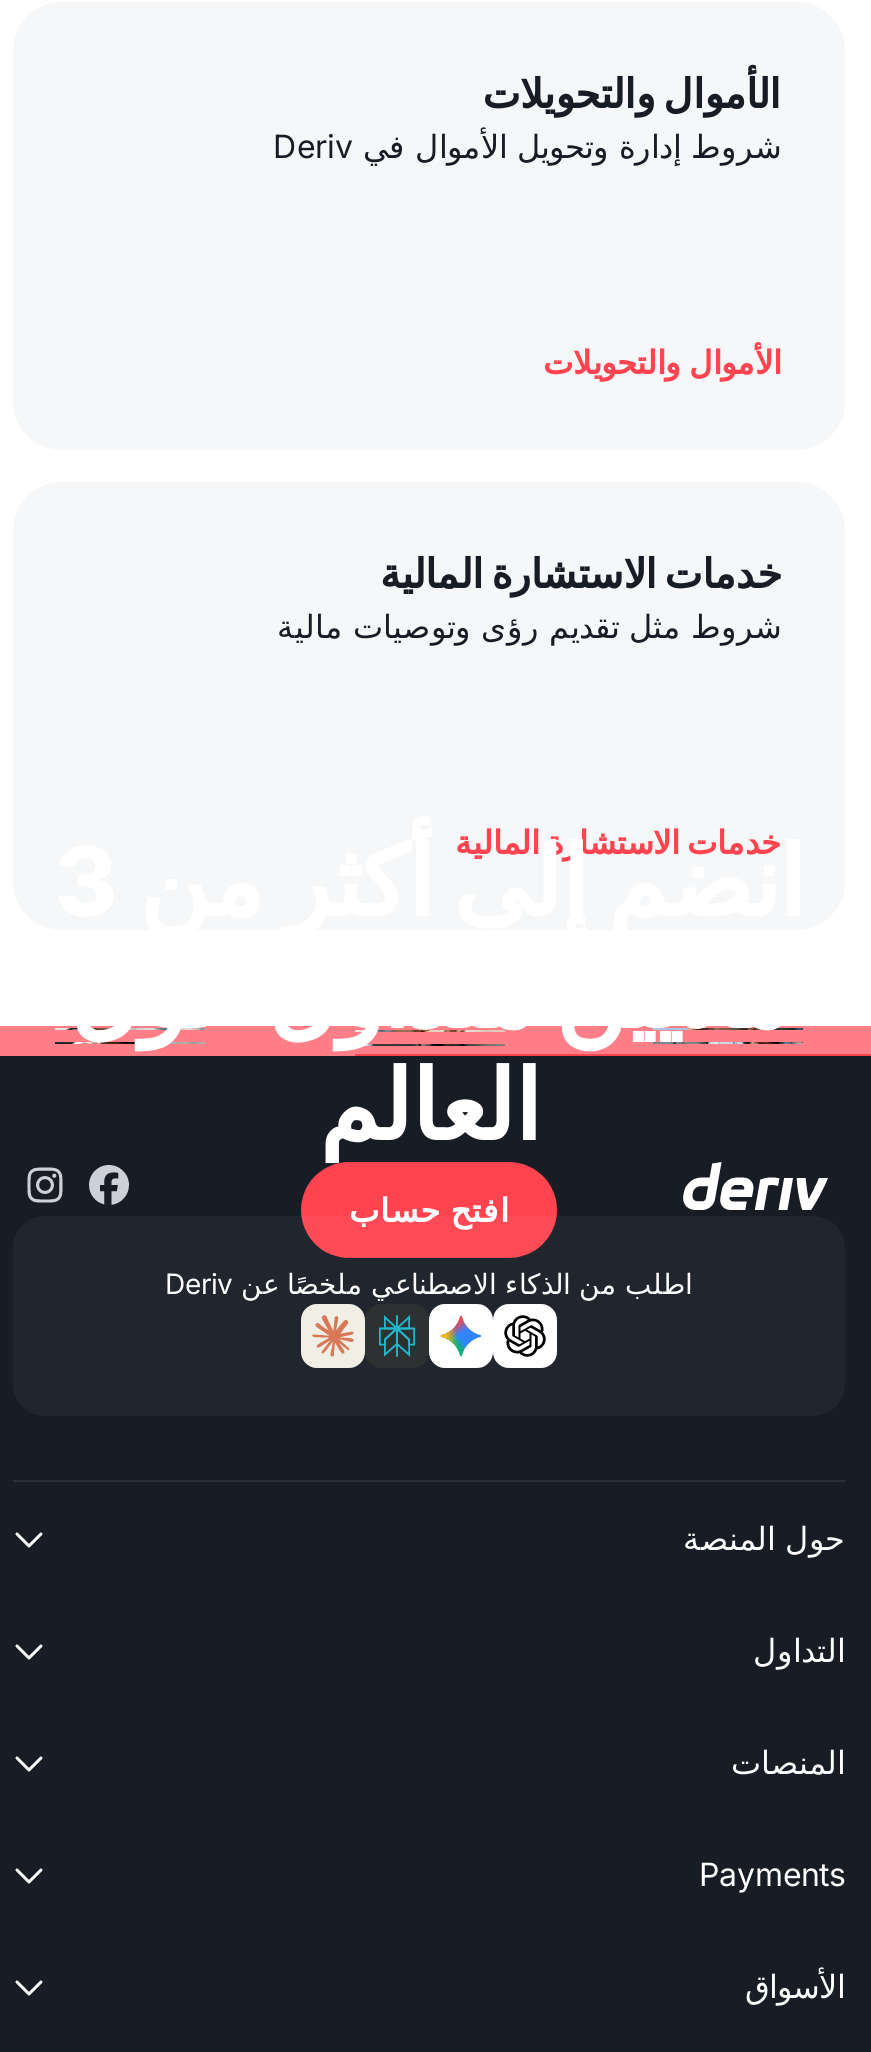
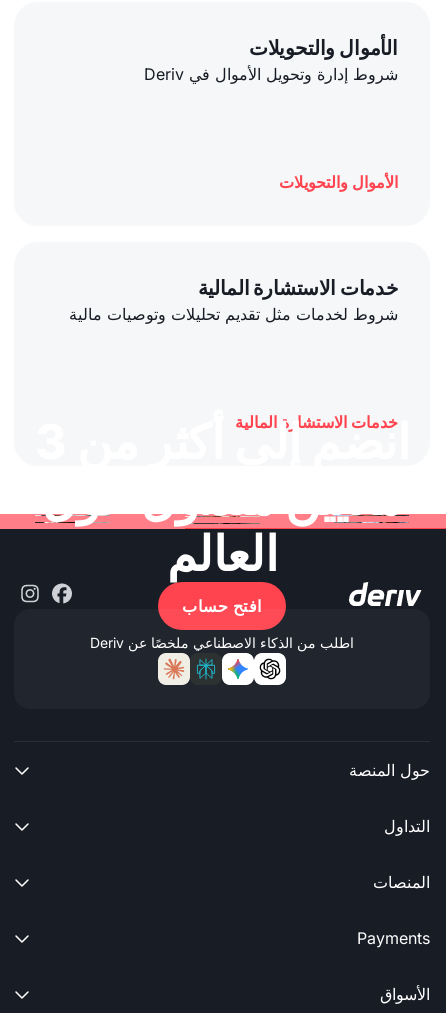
- شروط مثل تقديم رؤى وتوصيات مالية
+ شروط لخدمات مثل تقديم تحليلات وتوصيات مالية
